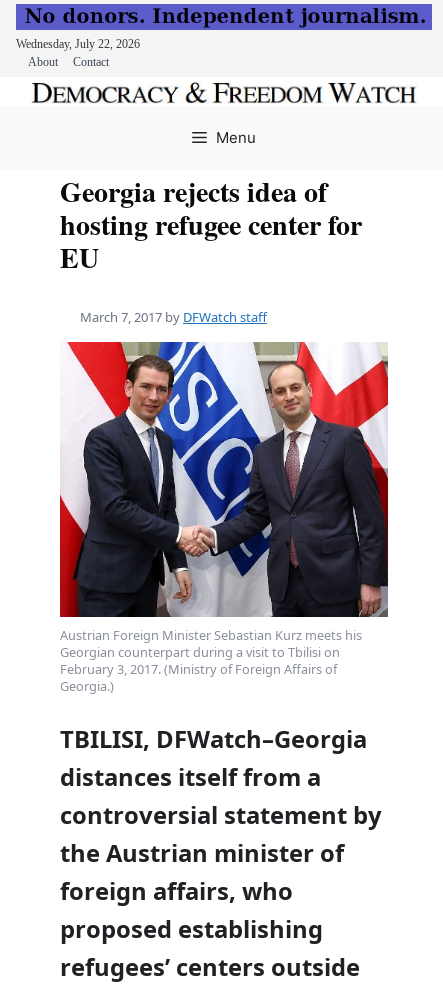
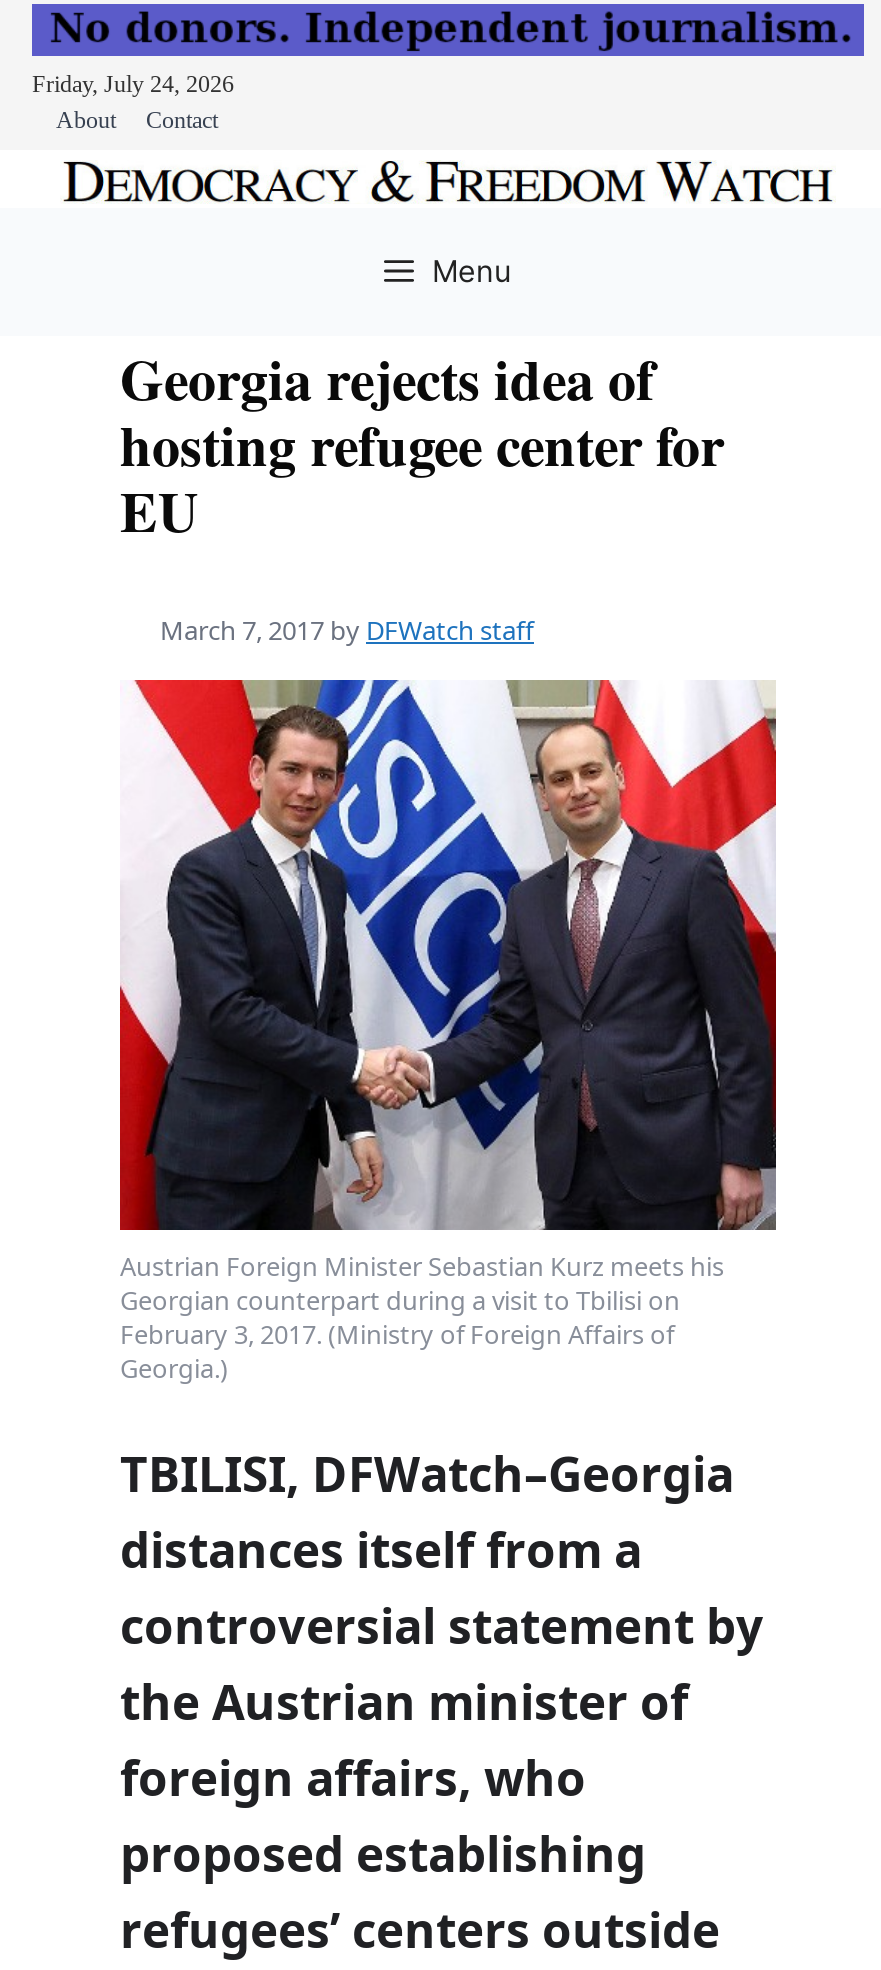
- Wednesday, July 22, 2026
+ Friday, July 24, 2026
